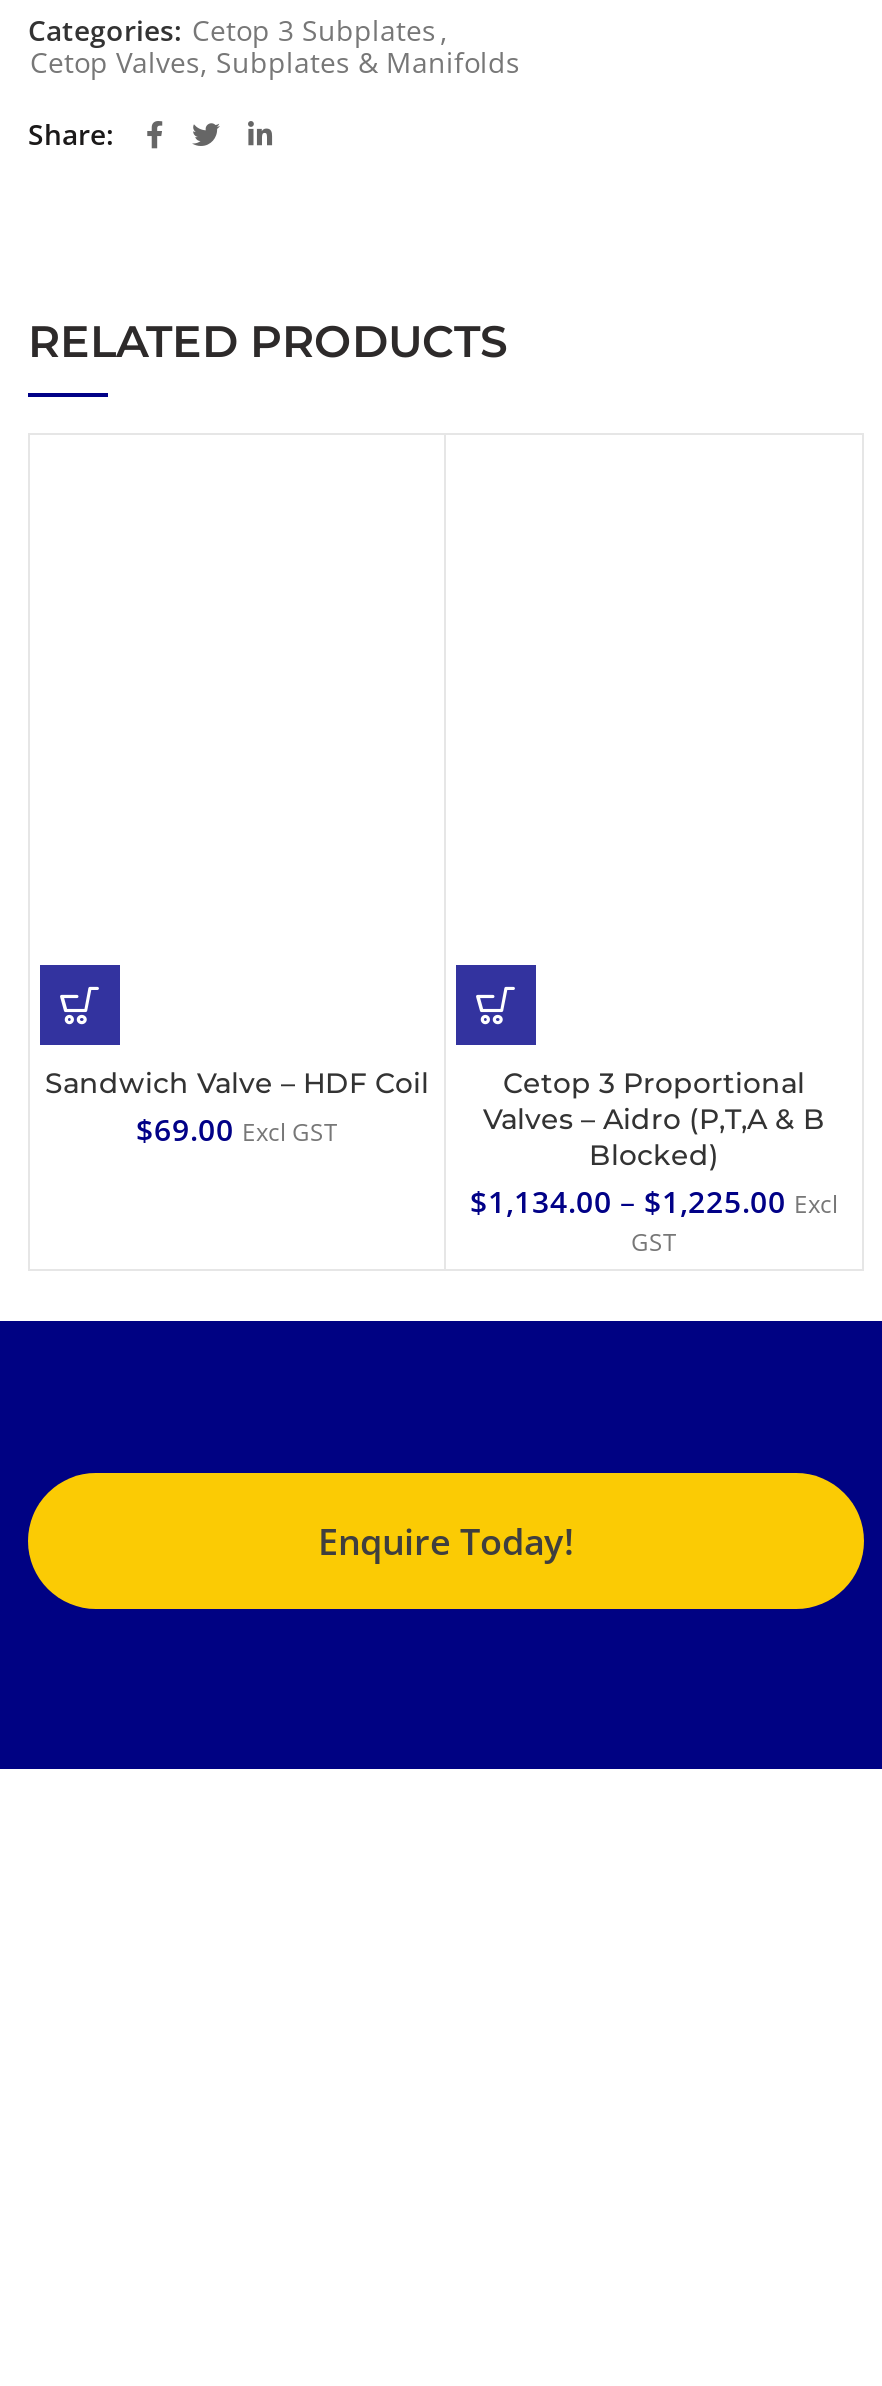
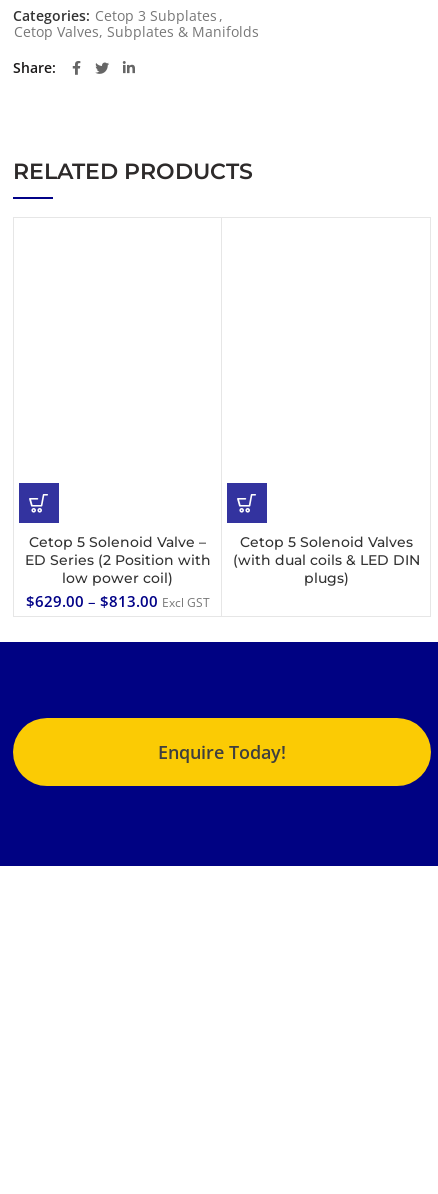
- Sandwich Valve – HDF Coil
- $69.00 Excl GST
+ Cetop 5 Solenoid Valve –
+ ED Series (2 Position with
+ low power coil)
+ $629.00 – $813.00 Excl GST

- Cetop 3 Proportional
- Valves – Aidro (P,T,A & B
- Blocked)
- $1,134.00 – $1,225.00 Excl
- GST
+ Cetop 5 Solenoid Valves
+ (with dual coils & LED DIN
+ plugs)
